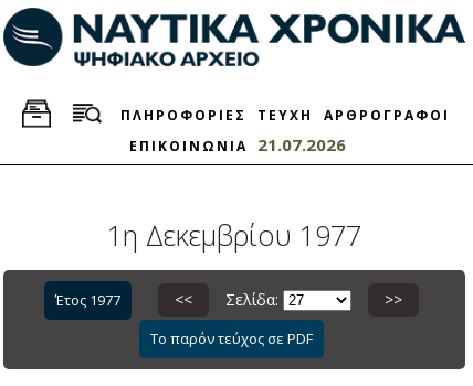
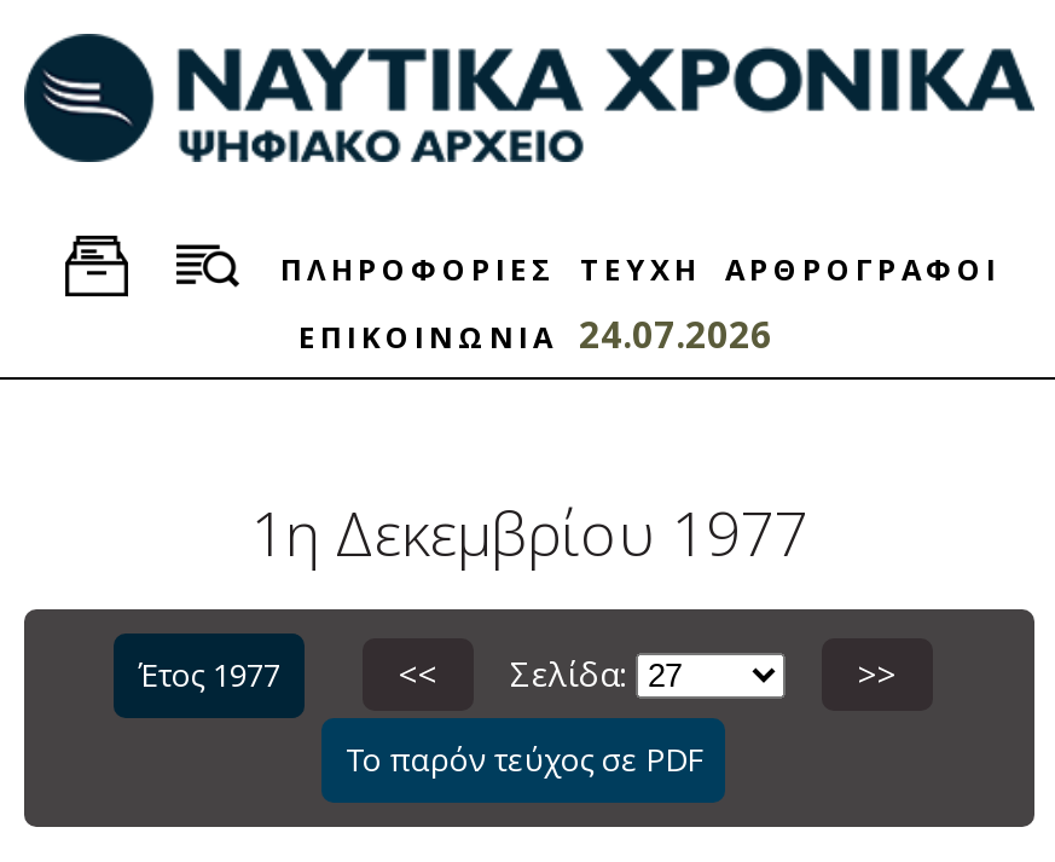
- ΕΠΙΚΟΙΝΩΝΙΑ 21.07.2026
+ ΕΠΙΚΟΙΝΩΝΙΑ 24.07.2026
